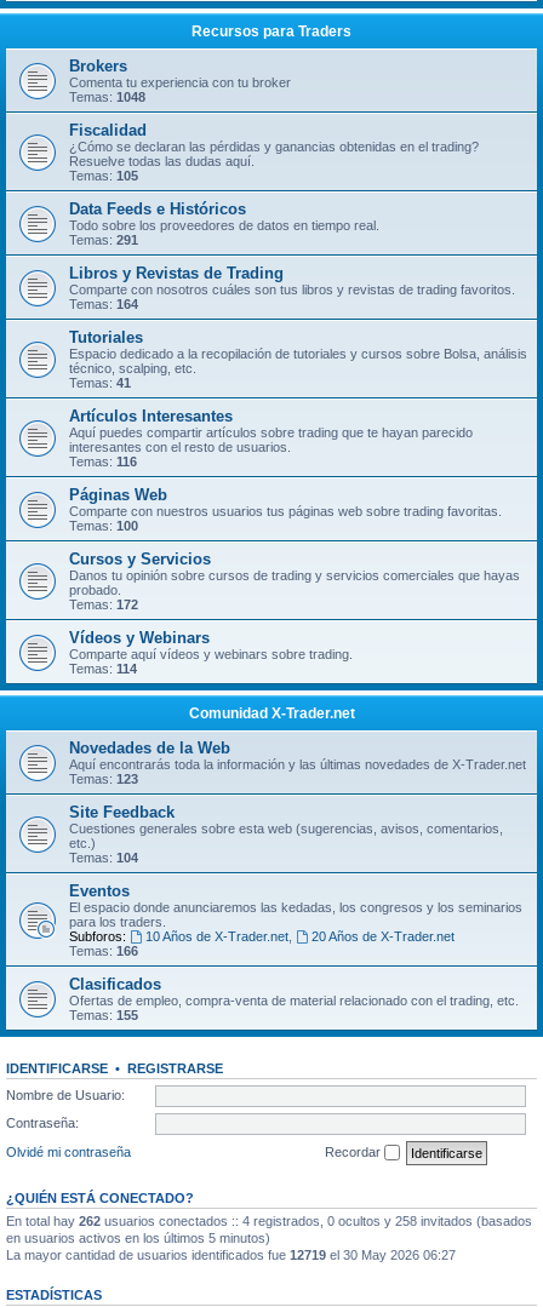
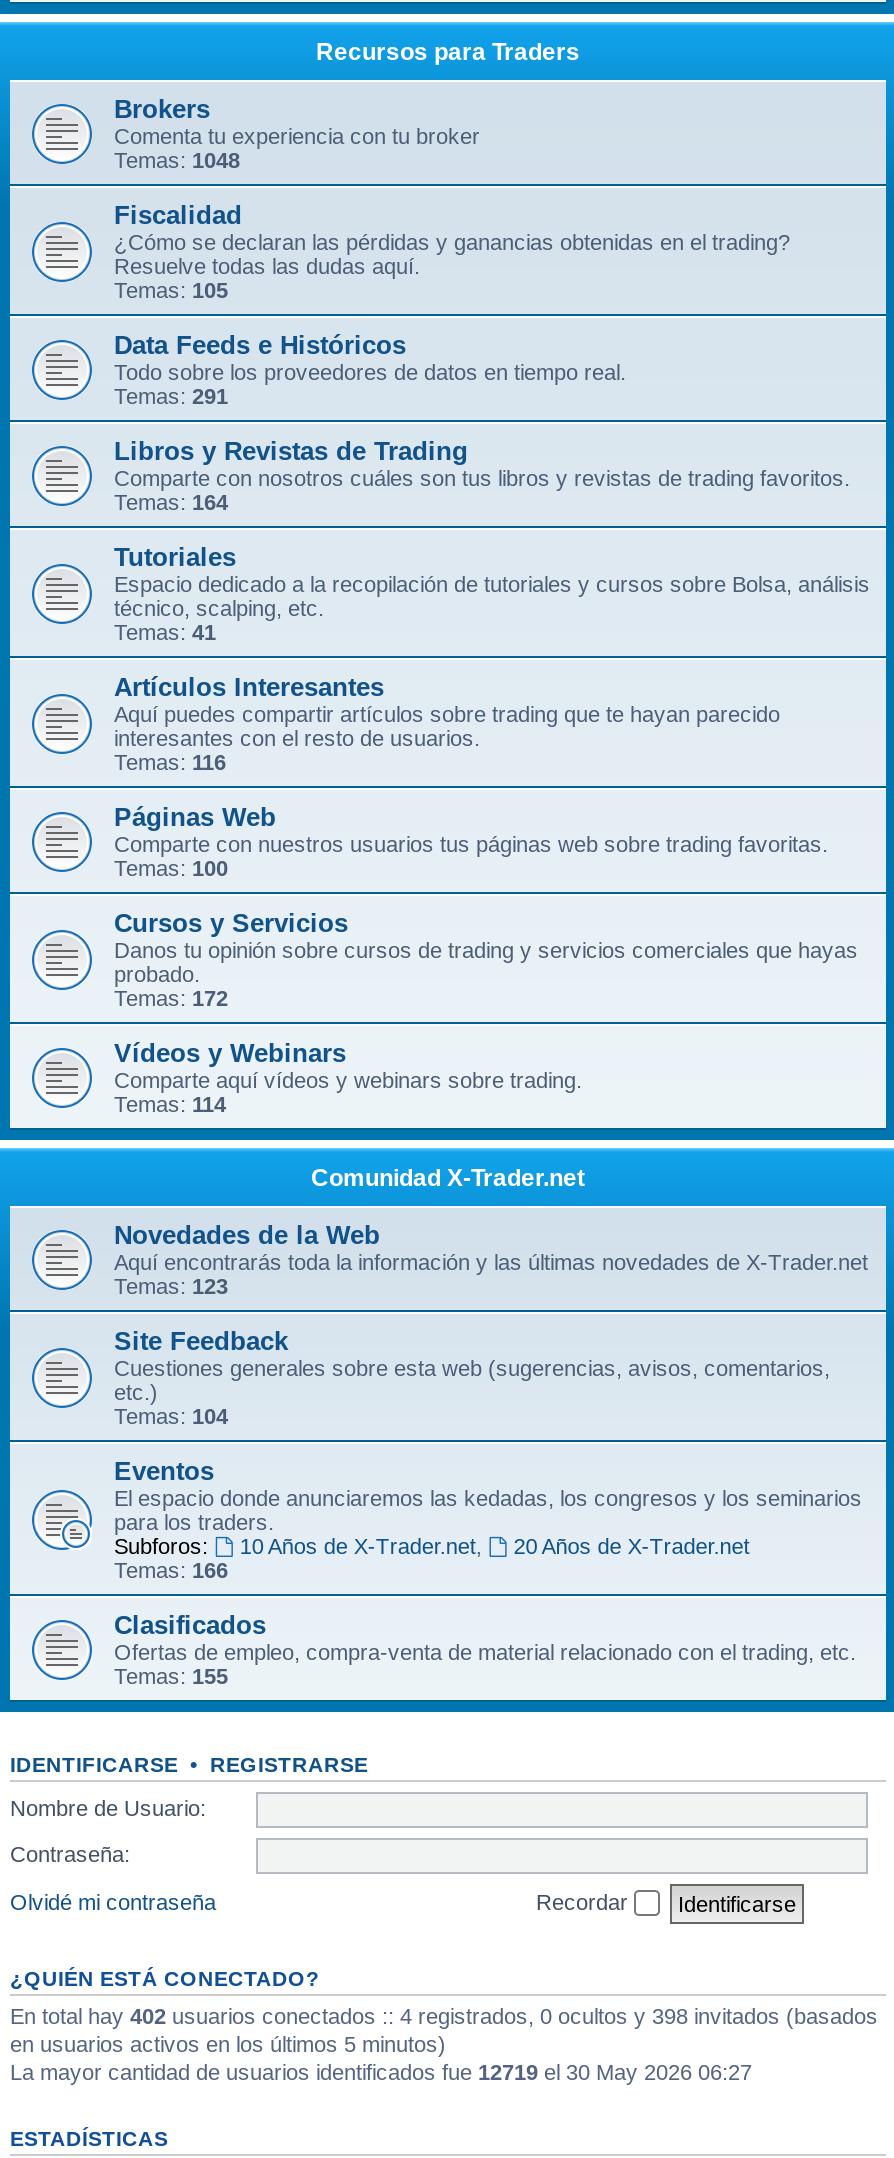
- En total hay 262 usuarios conectados :: 4 registrados, 0 ocultos y 258 invitados (basados
+ En total hay 402 usuarios conectados :: 4 registrados, 0 ocultos y 398 invitados (basados
